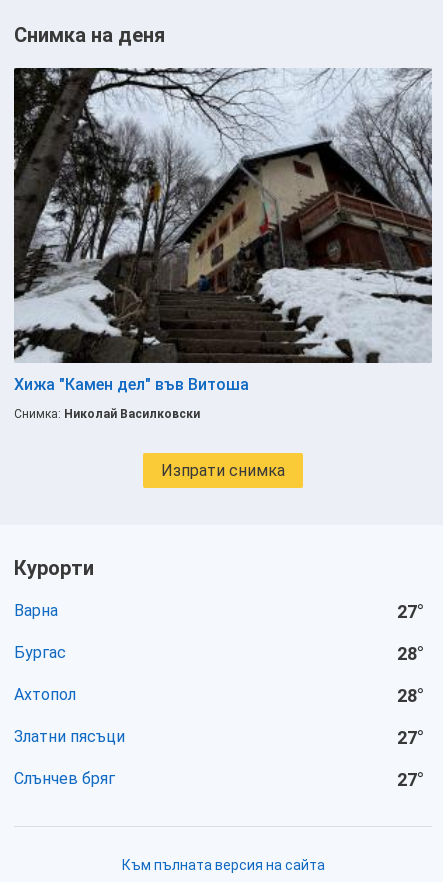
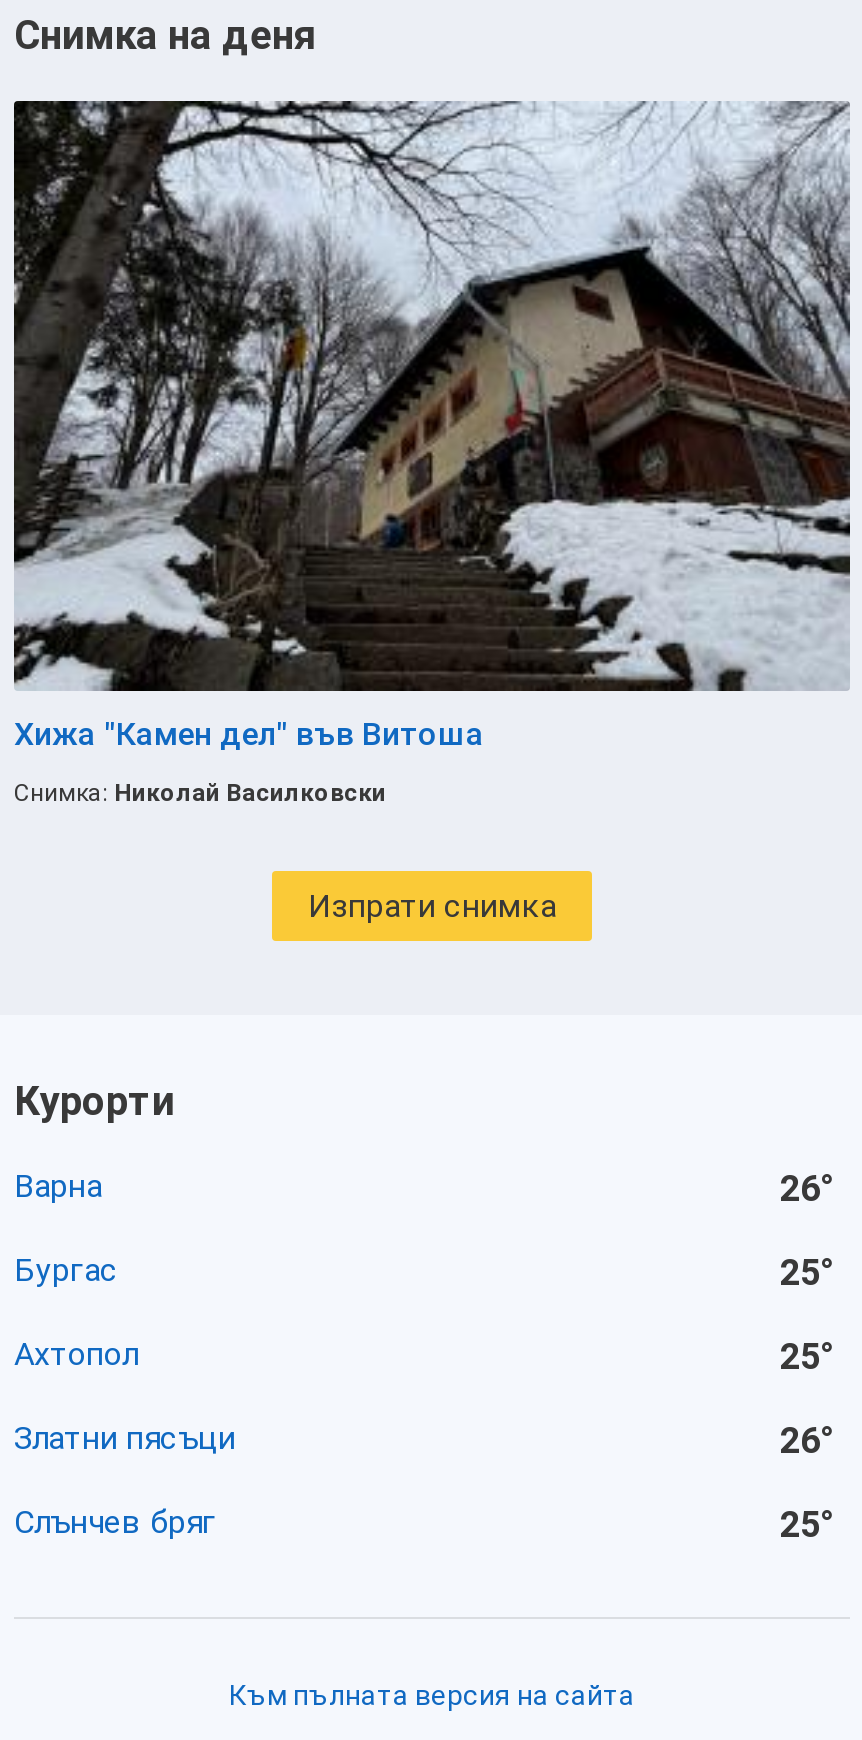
- 27°
+ 26°

- 28°
+ 25°

- 28°
+ 25°

- 27°
+ 26°

- 27°
+ 25°
